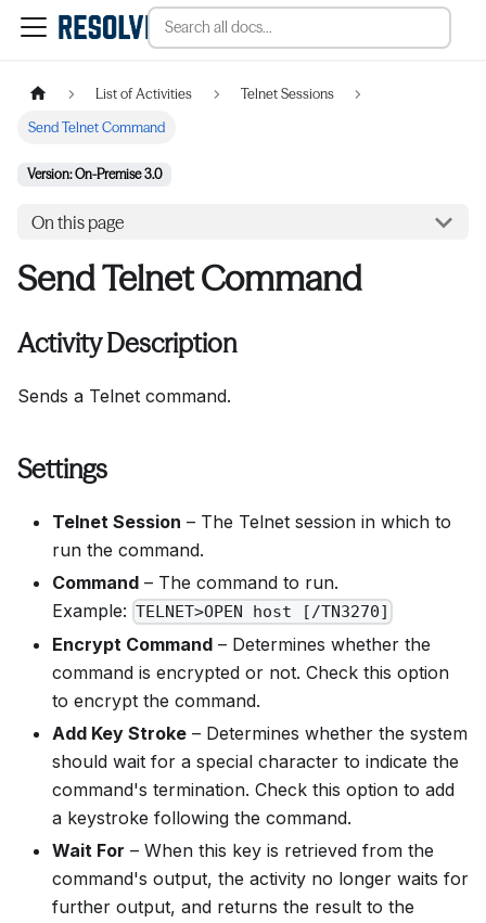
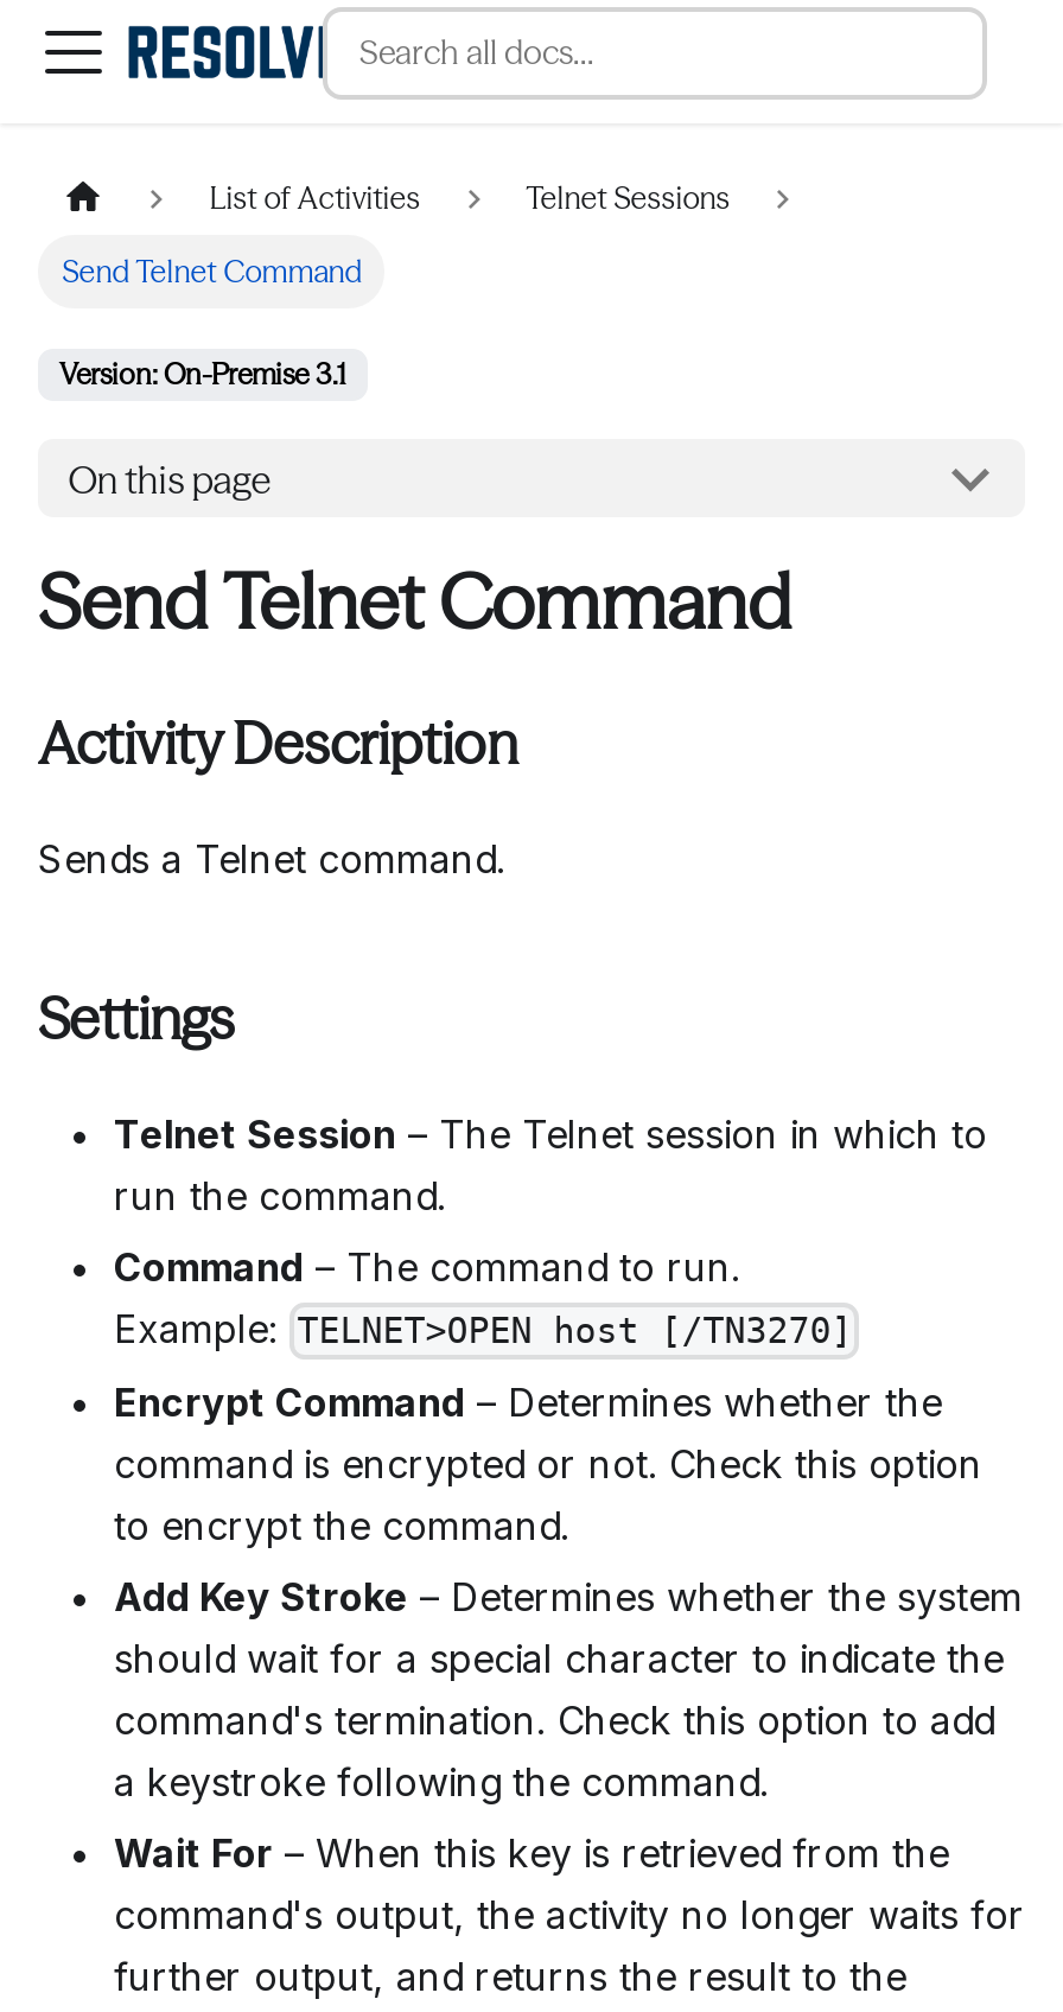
- Version: On-Premise 3.0
+ Version: On-Premise 3.1
